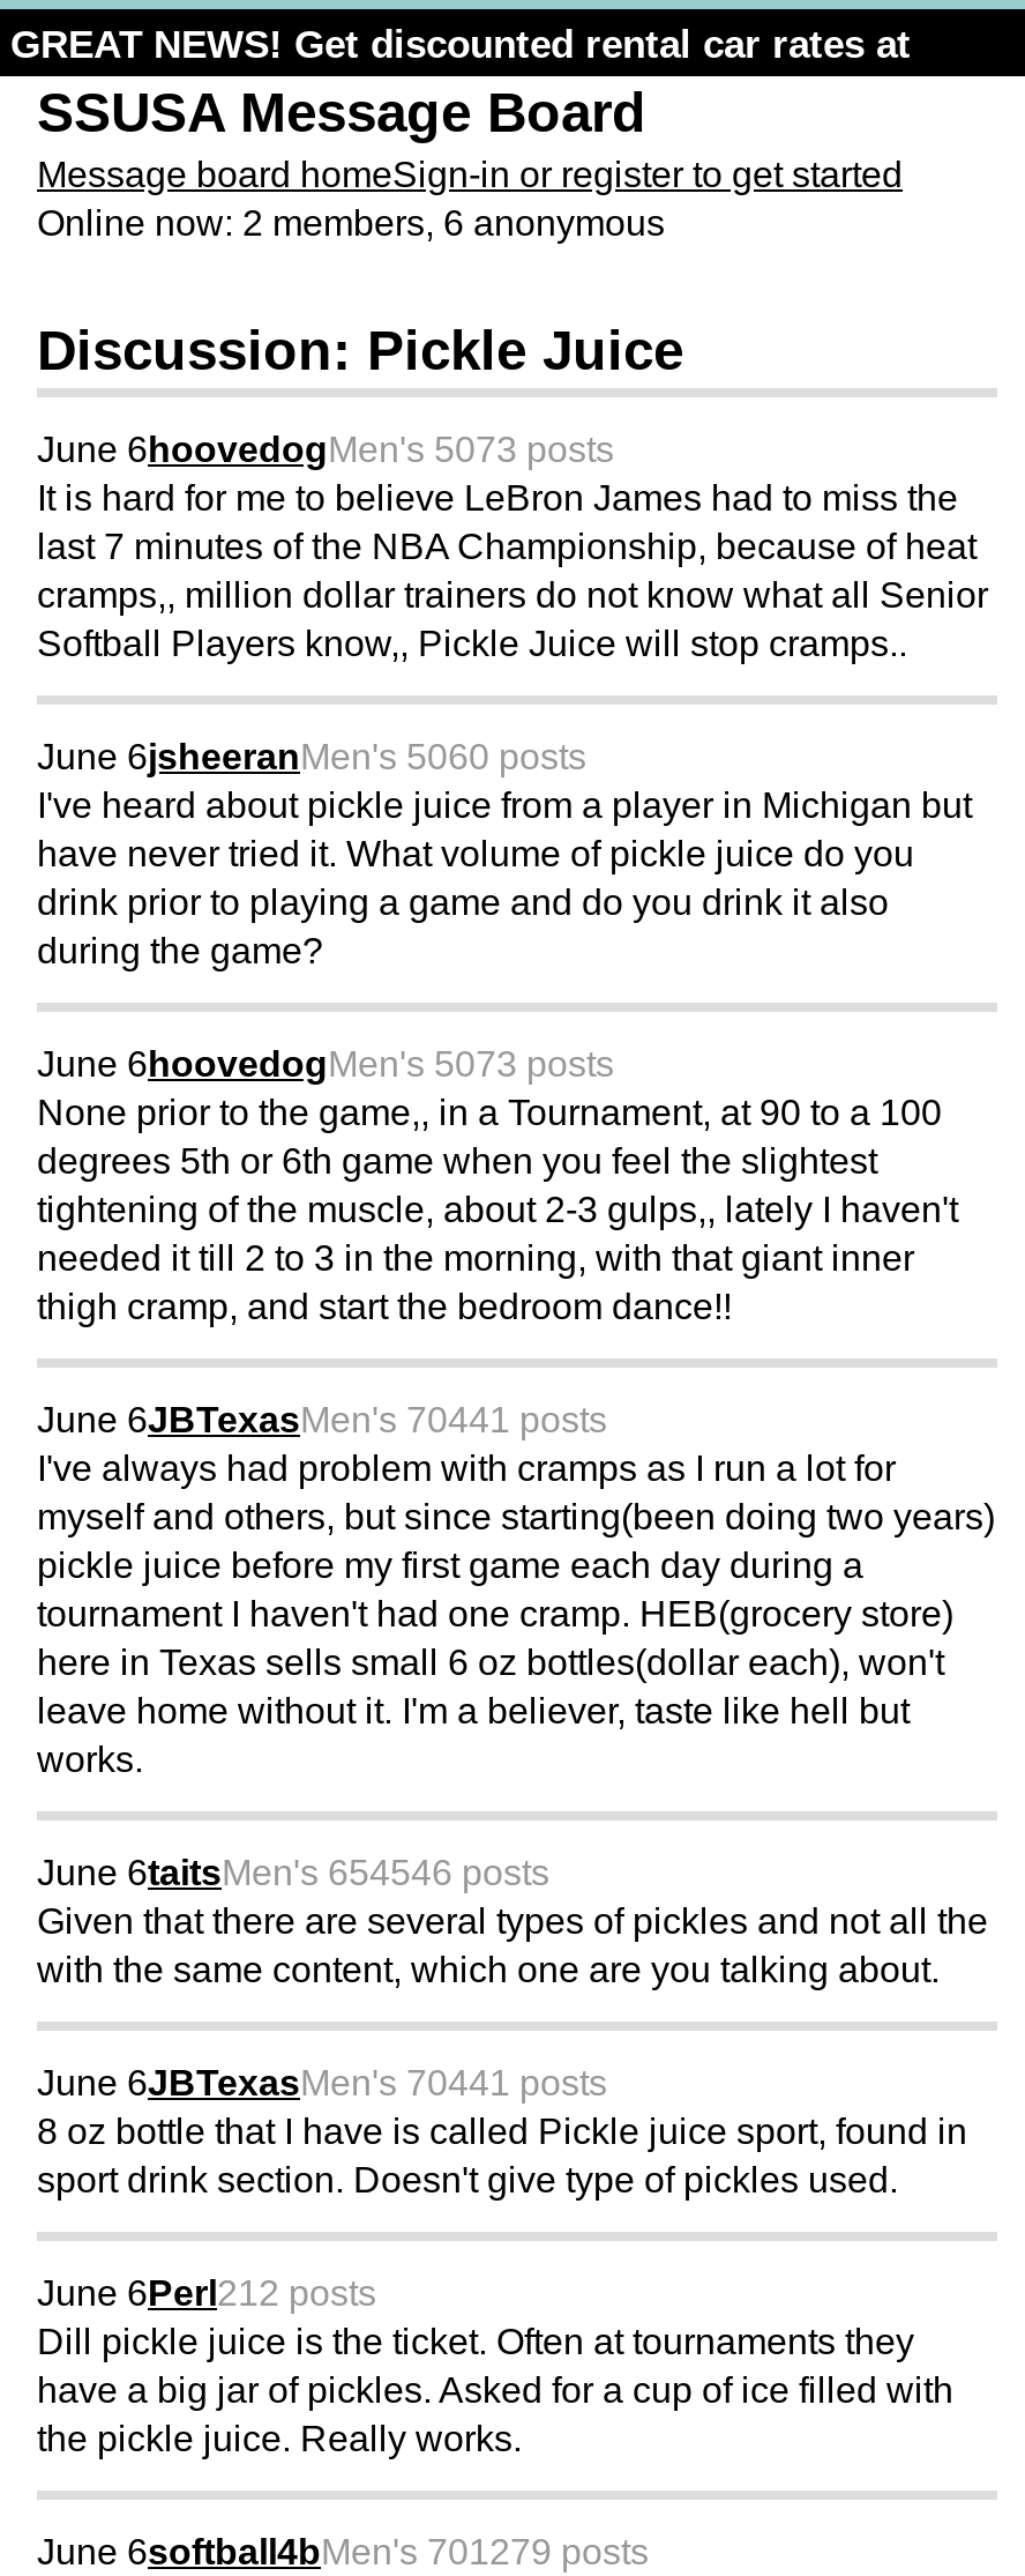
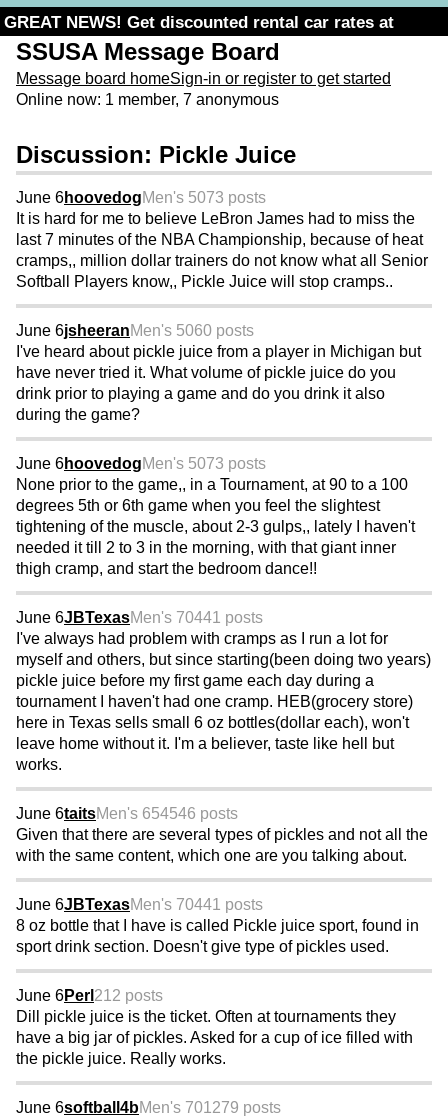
- Online now: 2 members, 6 anonymous
+ Online now: 1 member, 7 anonymous
